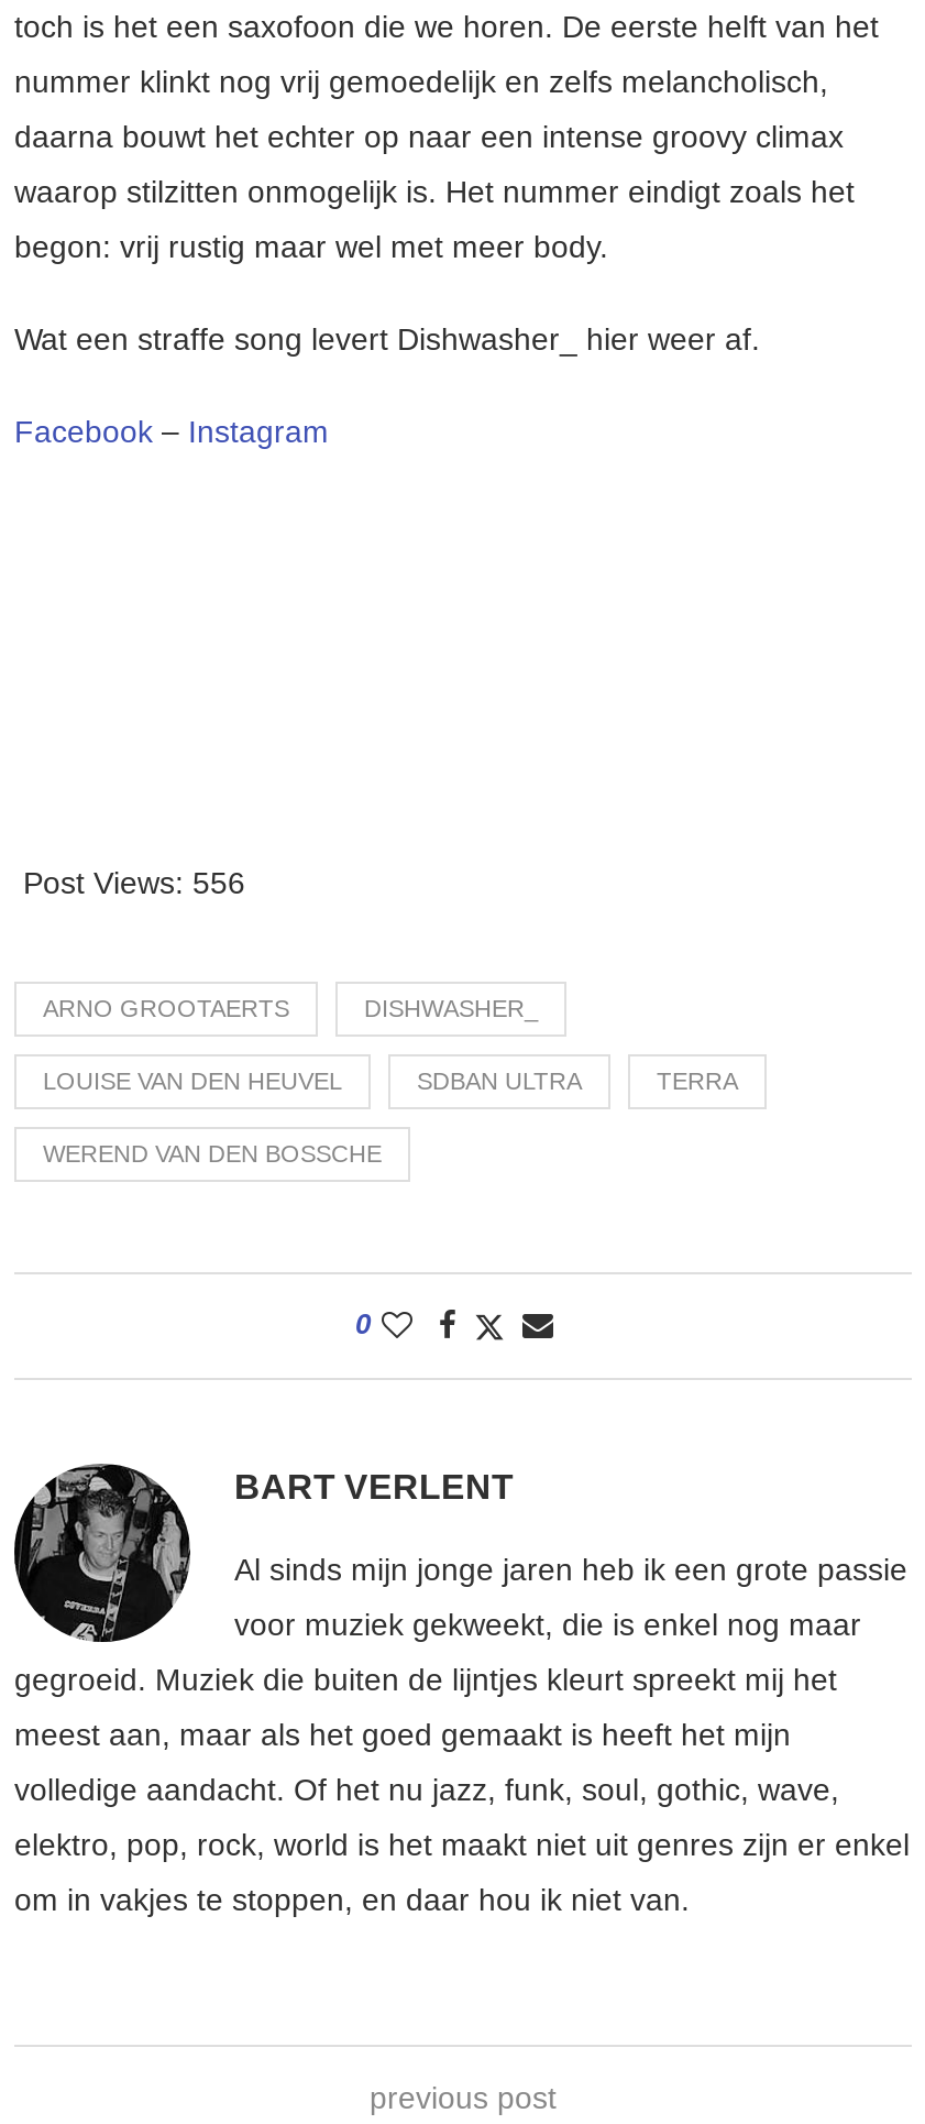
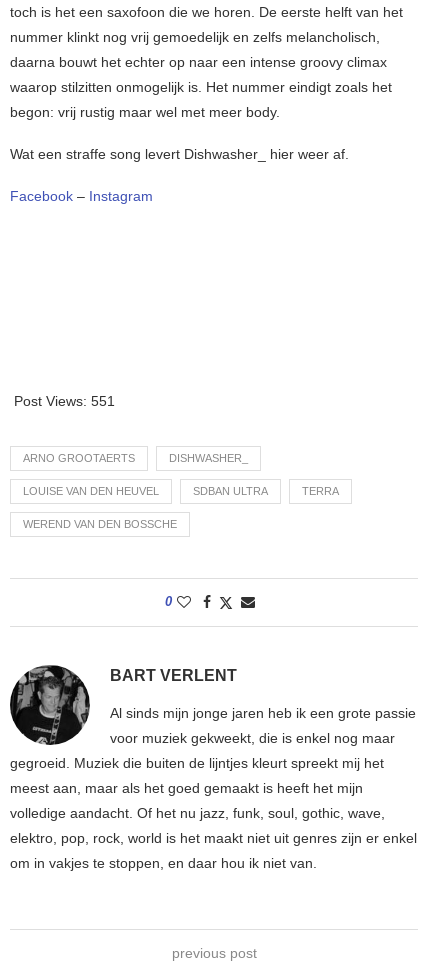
- Post Views: 556
+ Post Views: 551
